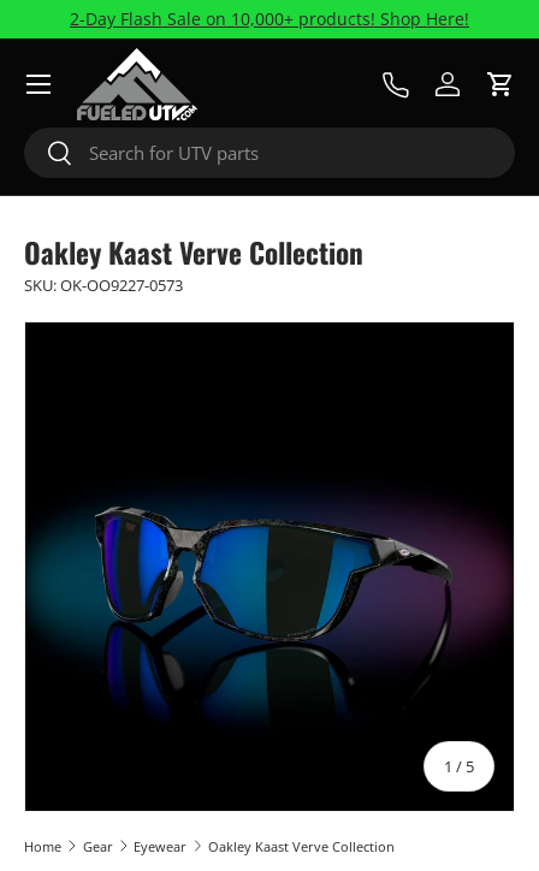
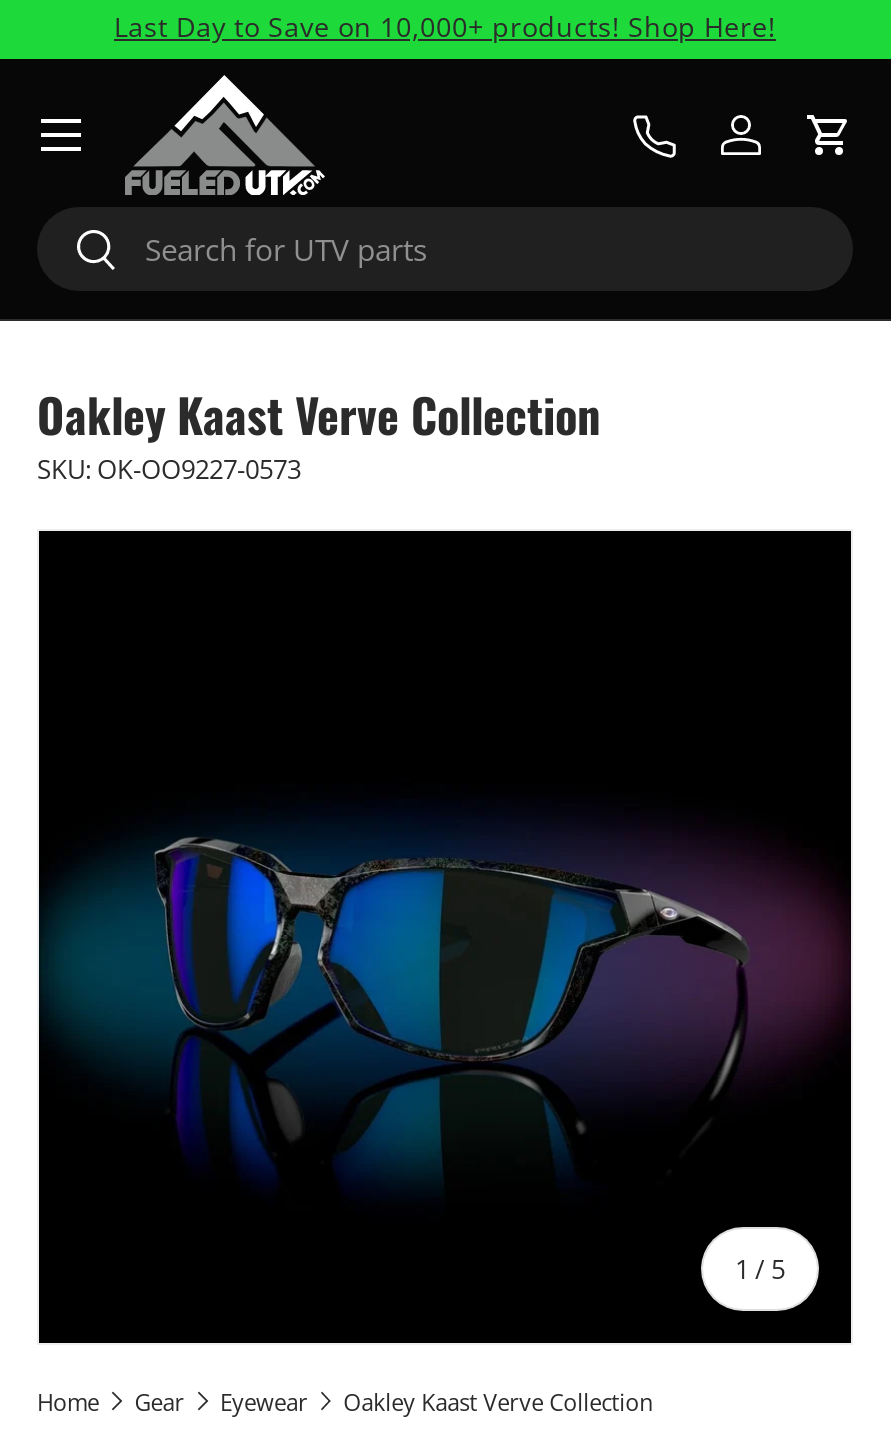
- 2-Day Flash Sale on 10,000+ products! Shop Here!
+ Last Day to Save on 10,000+ products! Shop Here!
